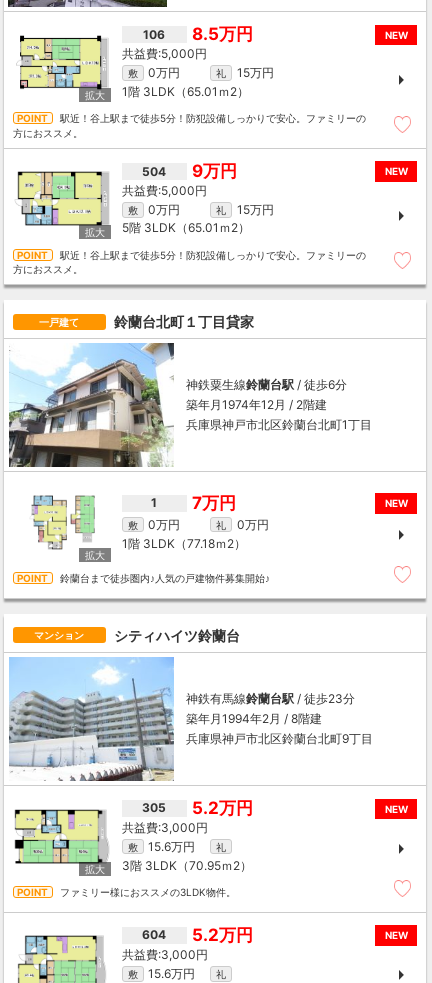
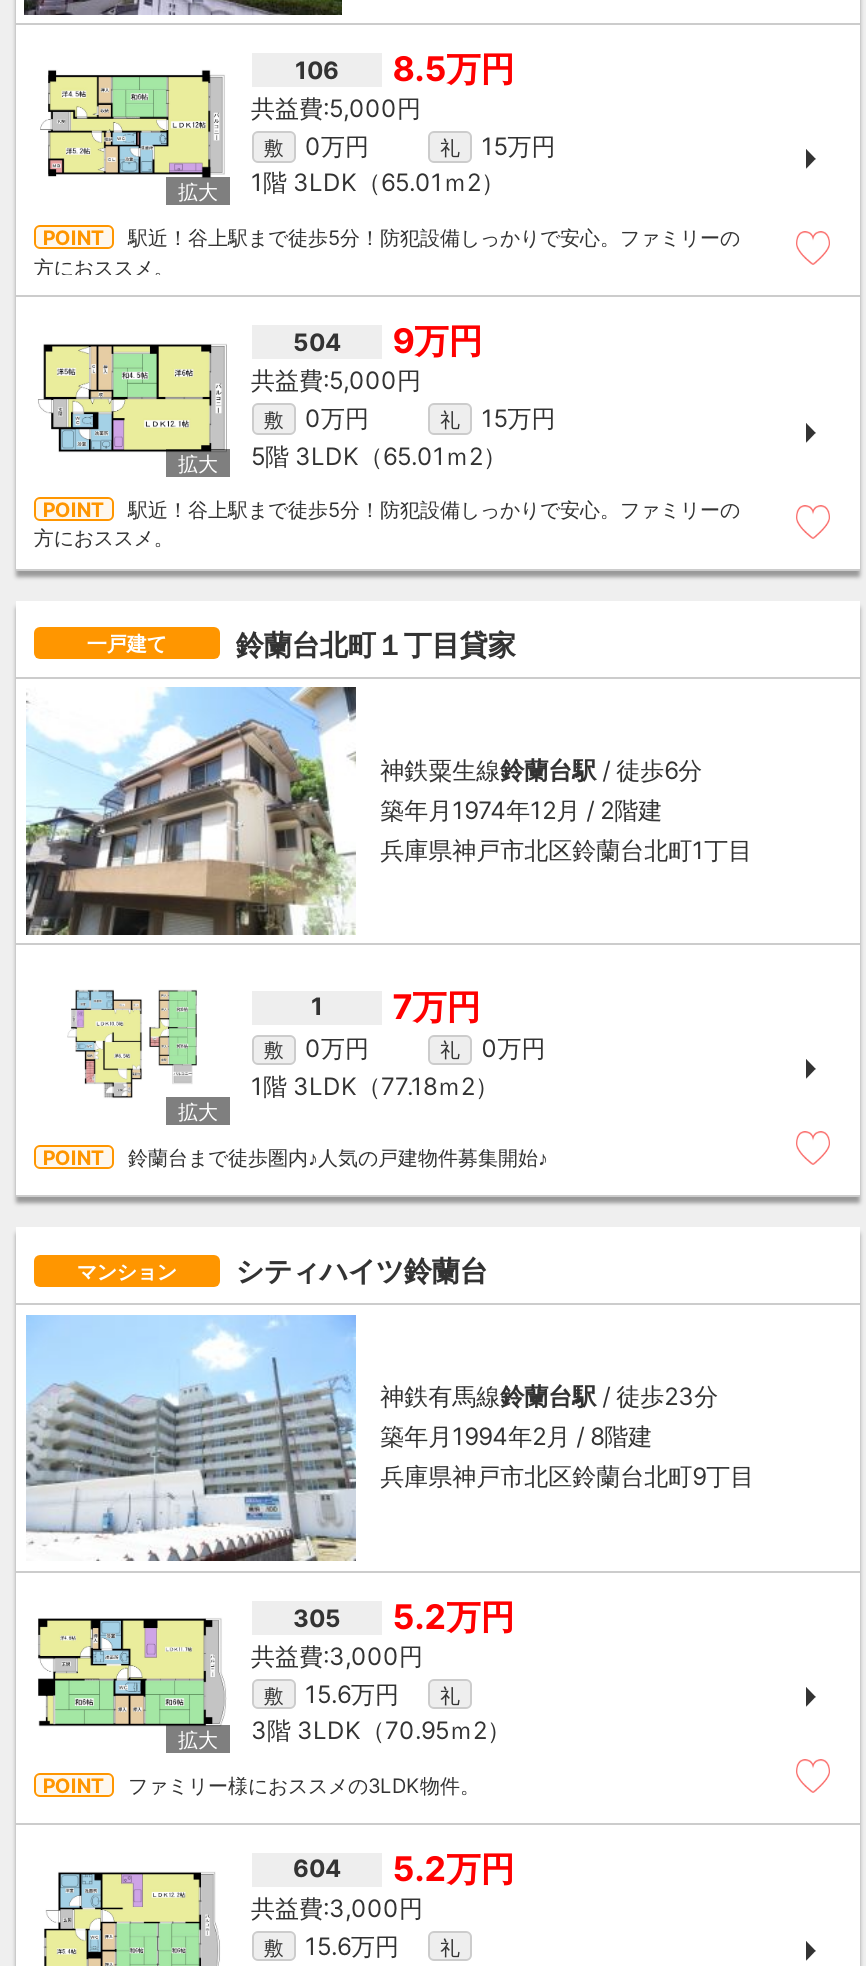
- NEW

- NEW

- NEW

- NEW

- NEW
